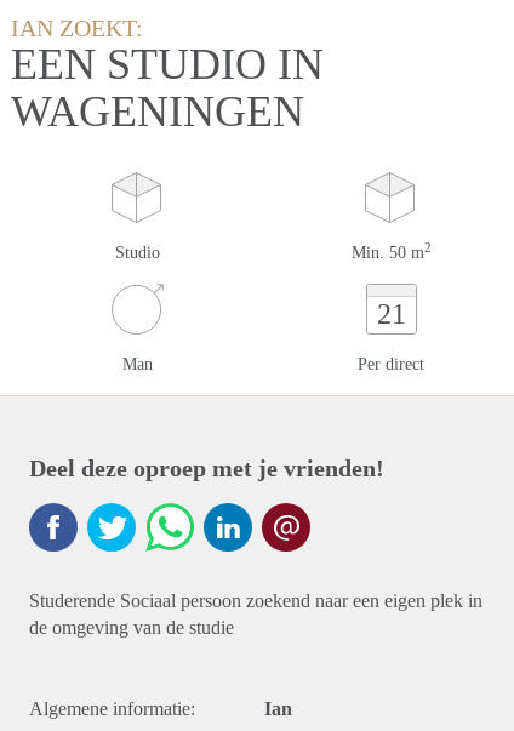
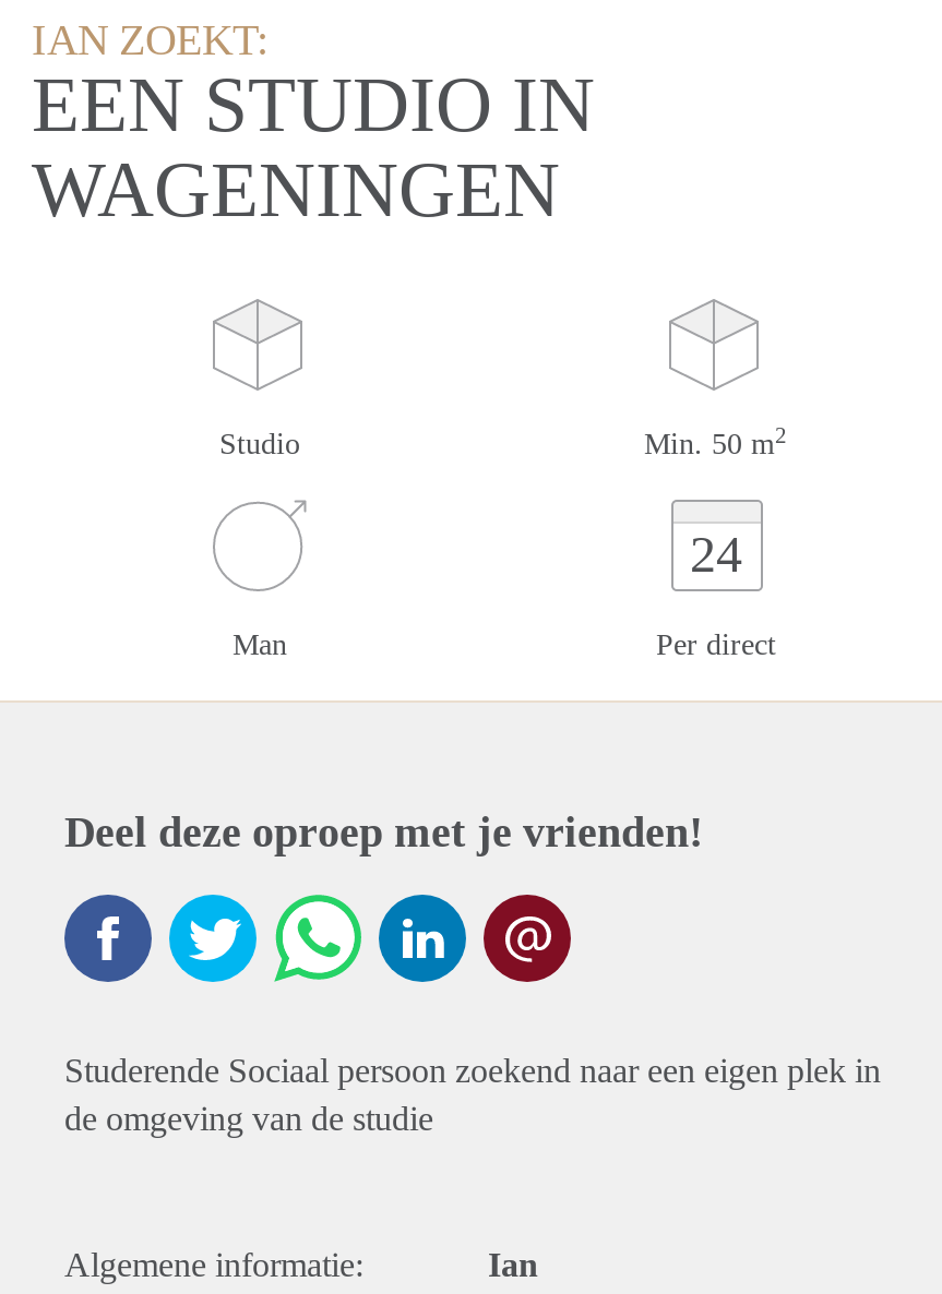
- 21
+ 24
